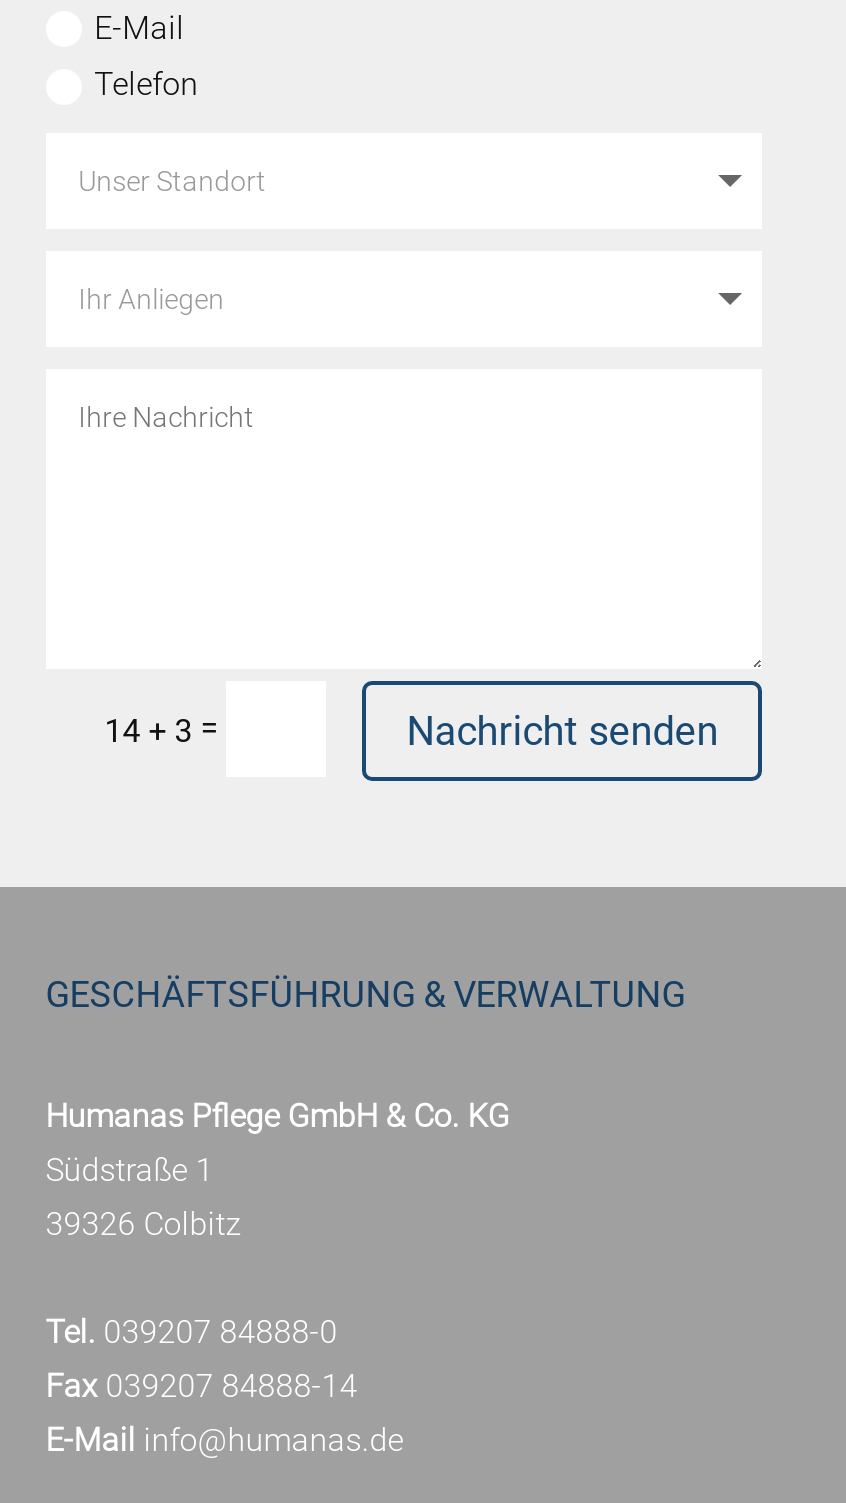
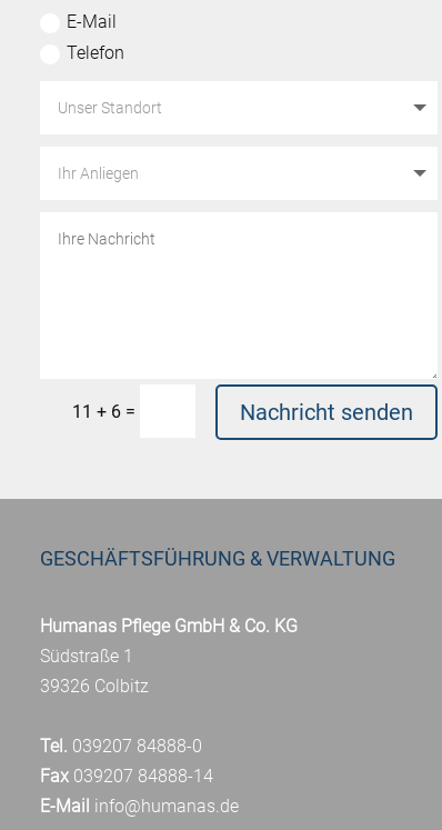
- 14 + 3 =
+ 11 + 6 =
